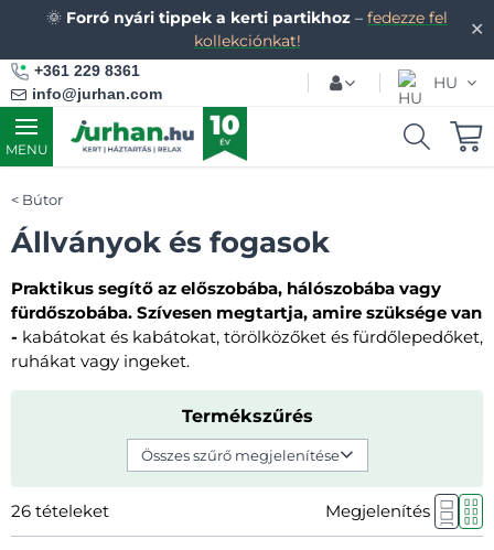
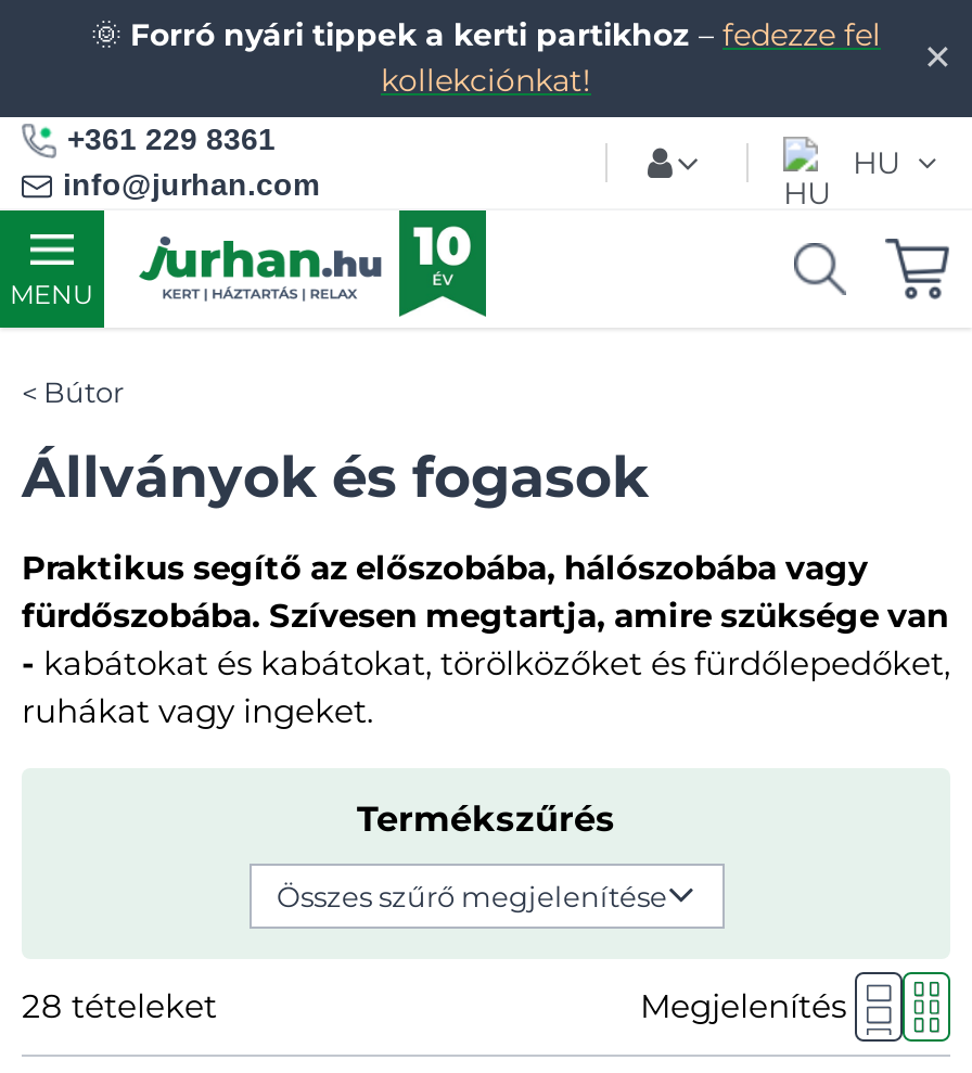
- 26 tételeket
+ 28 tételeket
